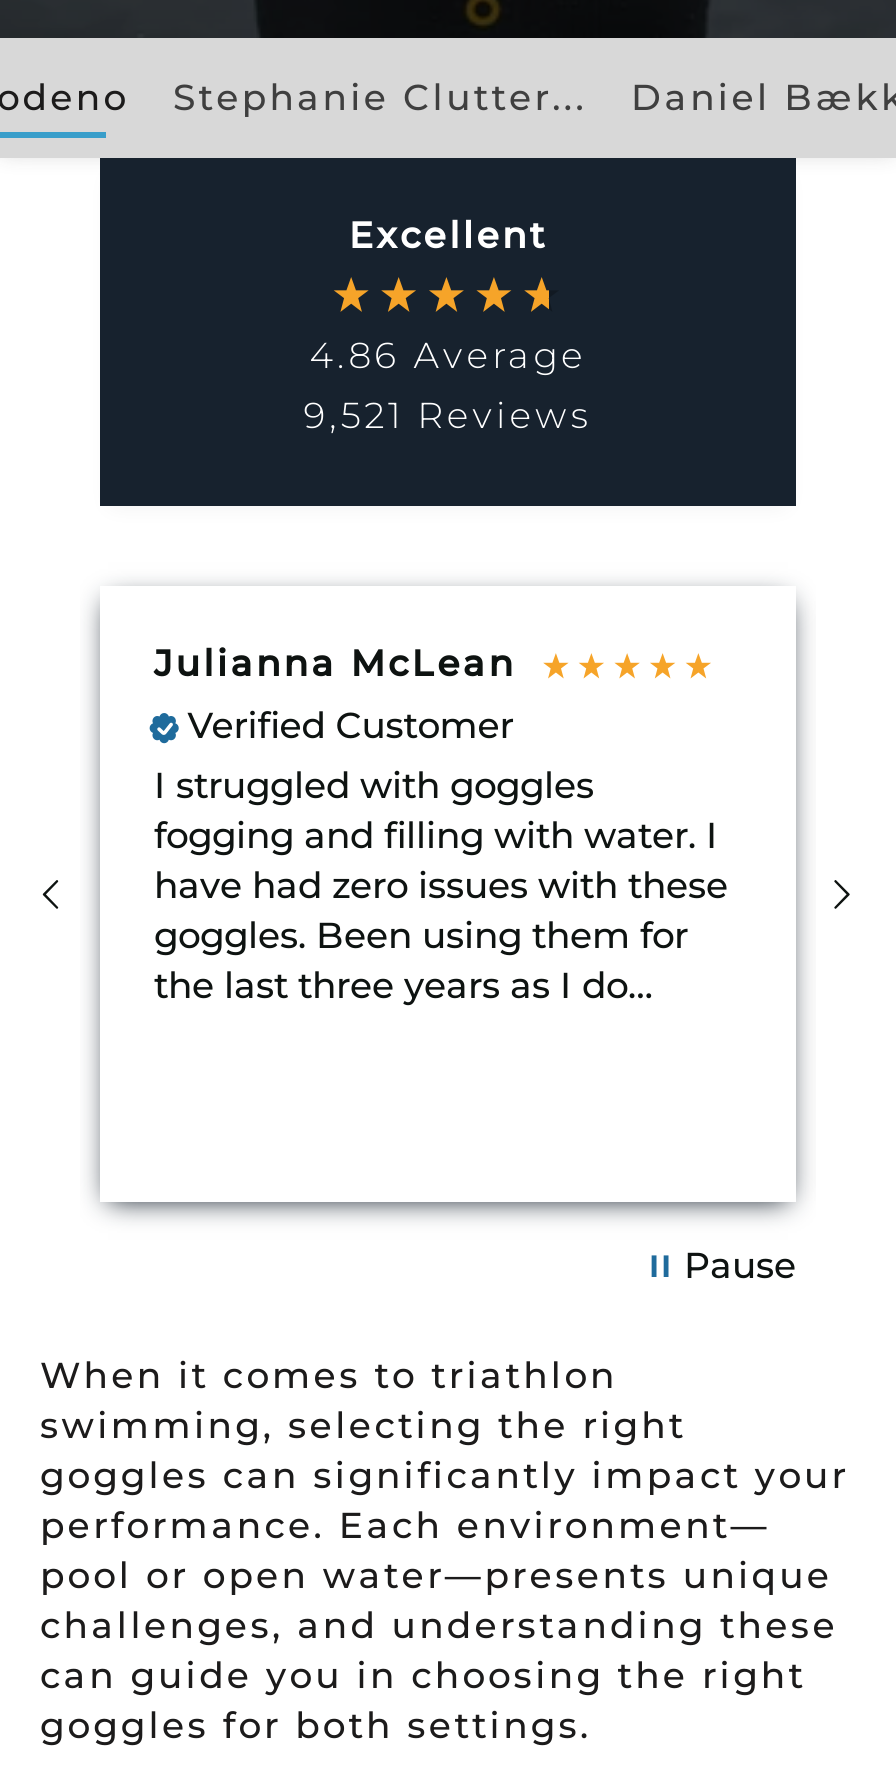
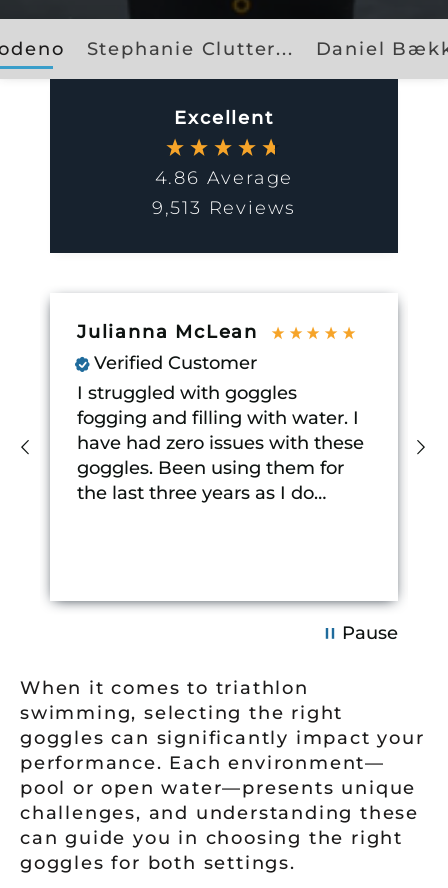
- 9,521 Reviews
+ 9,513 Reviews
